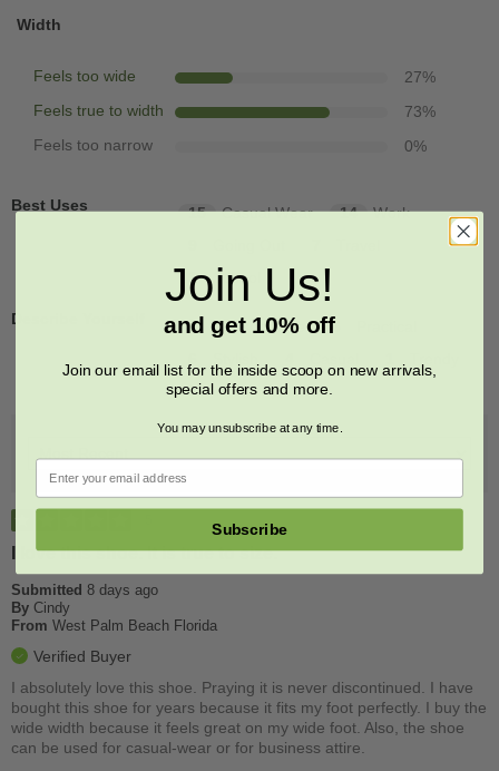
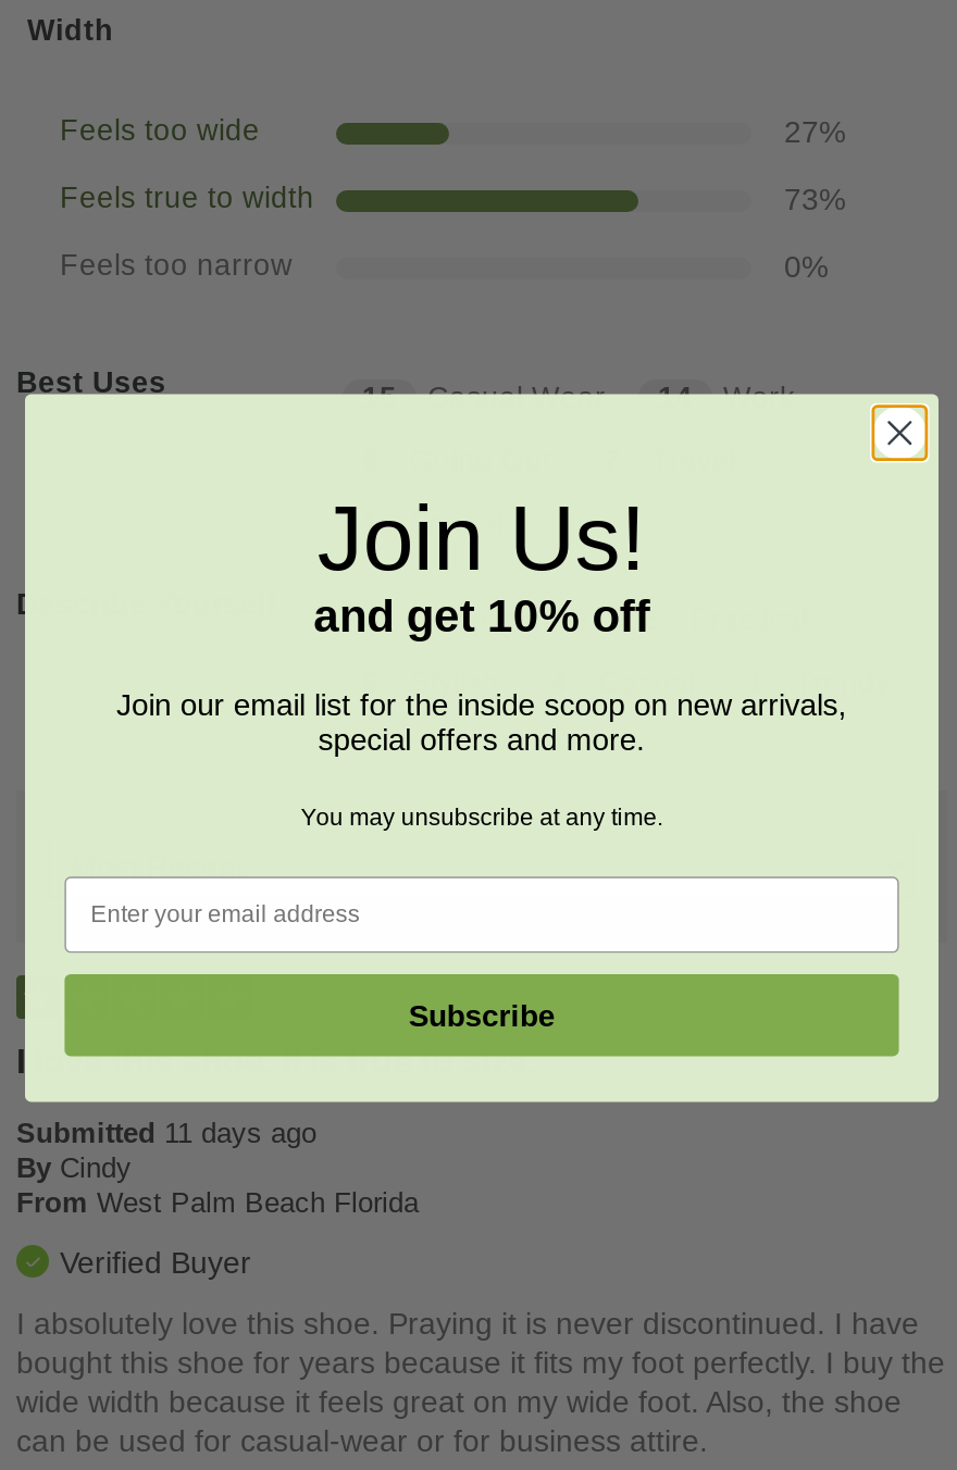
- Submitted 8 days ago
+ Submitted 11 days ago
